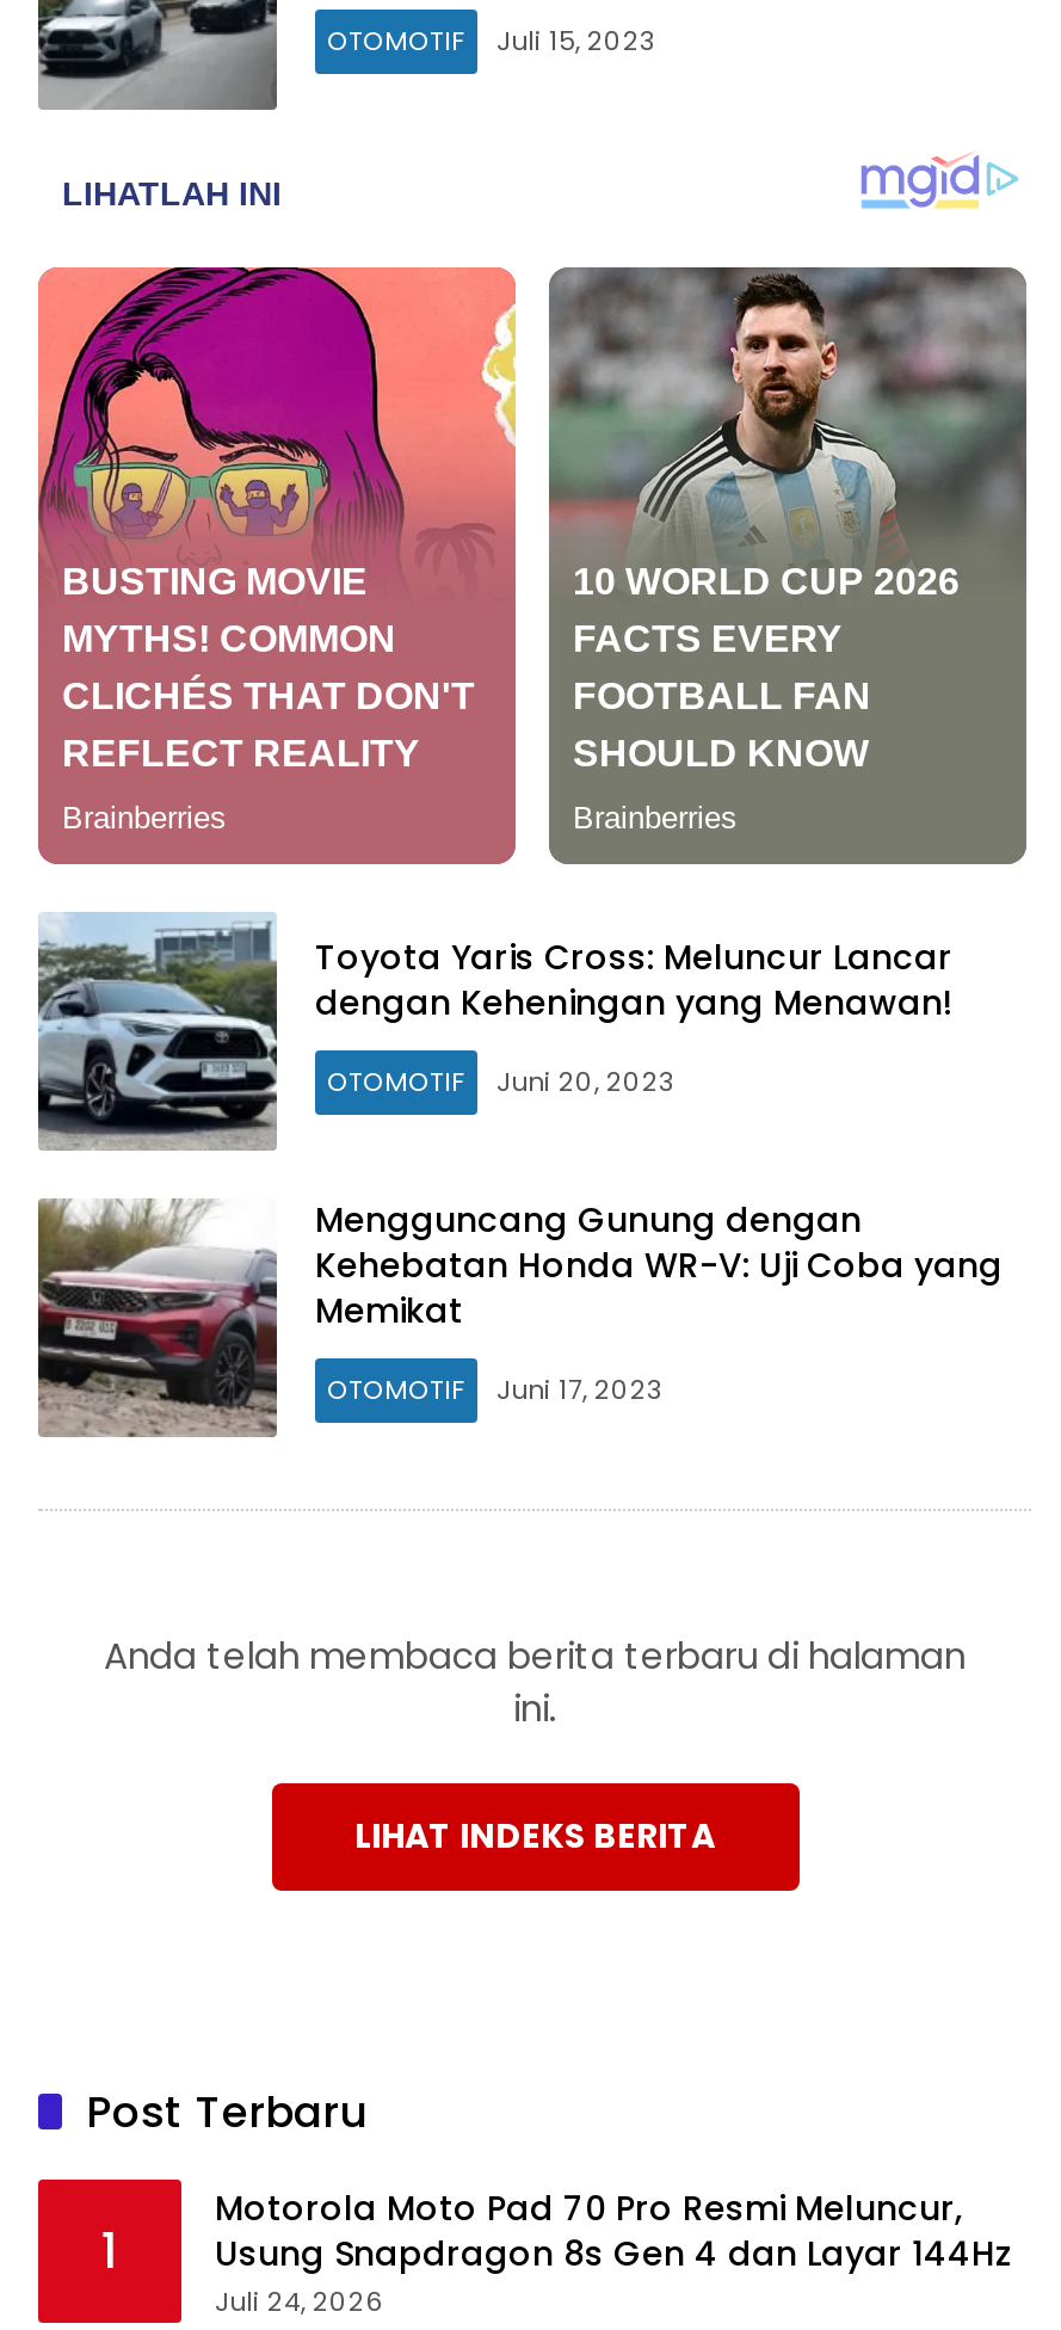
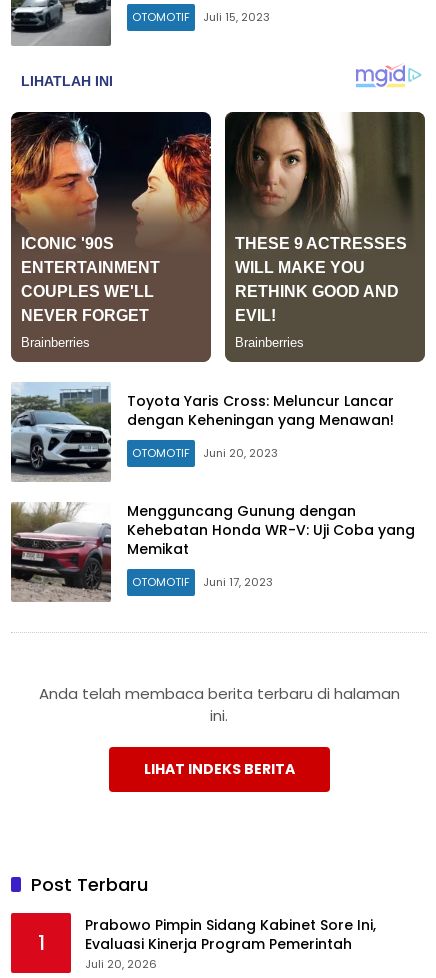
- [image]
+ [image]

- [image]
+ [image]

- Motorola Moto Pad 70 Pro Resmi Meluncur,
- Usung Snapdragon 8s Gen 4 dan Layar 144Hz
- Juli 24, 2026
+ Prabowo Pimpin Sidang Kabinet Sore Ini,
+ Evaluasi Kinerja Program Pemerintah
+ Juli 20, 2026
